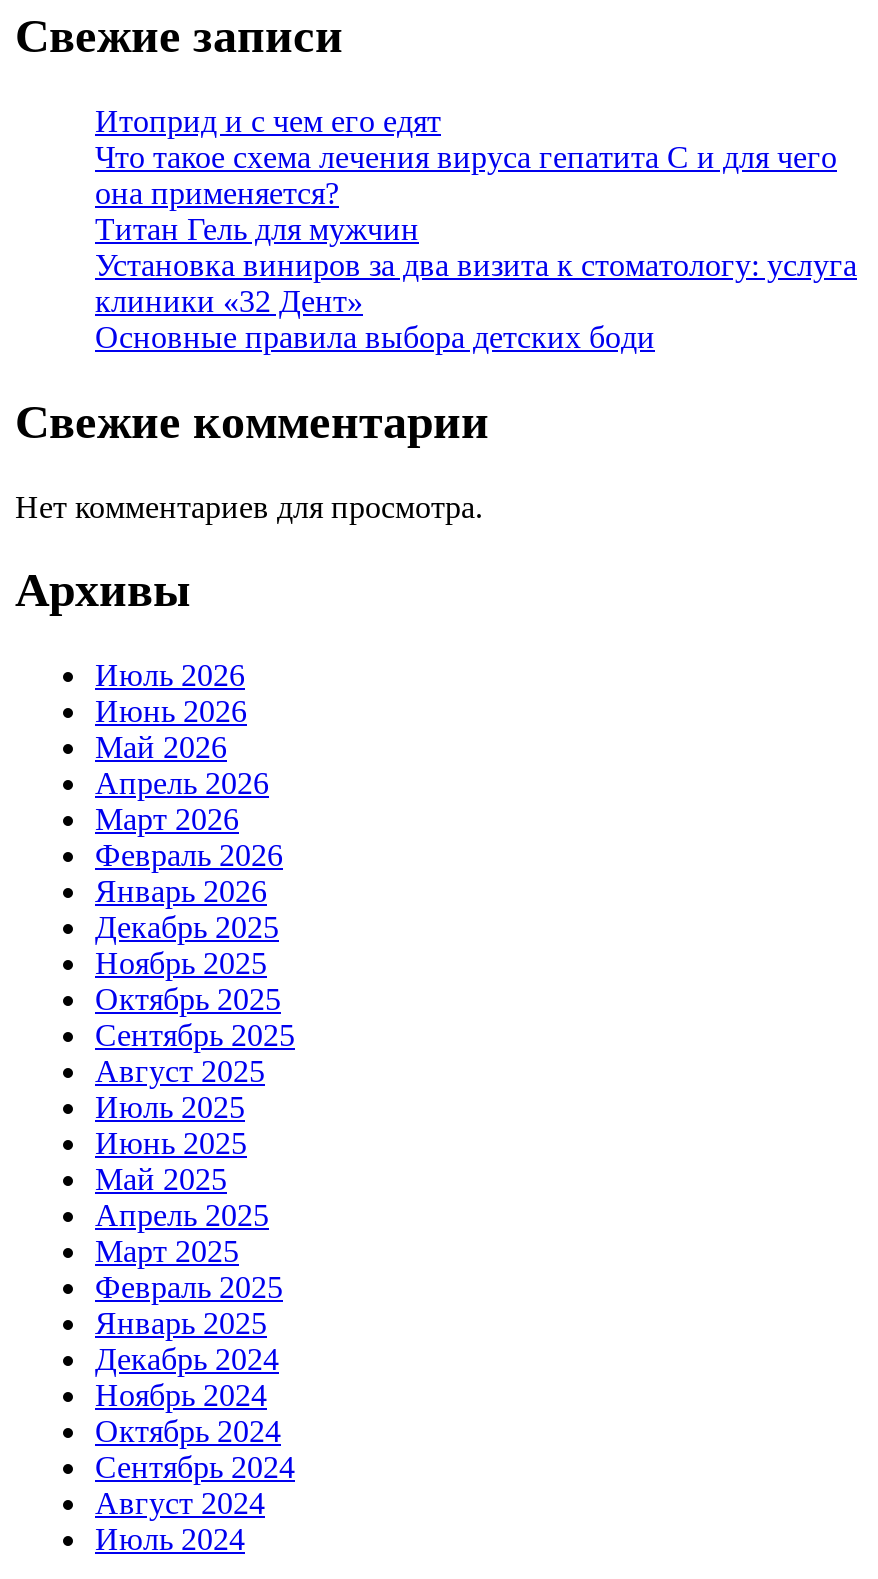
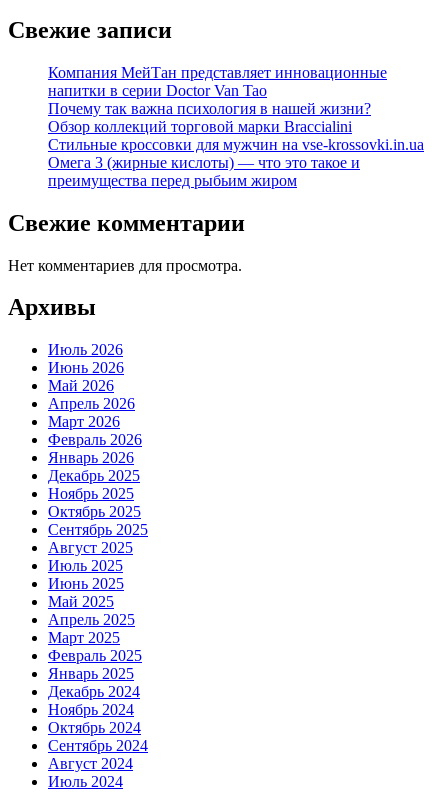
- Итоприд и с чем его едят
- Что такое схема лечения вируса гепатита С и для чего
- она применяется?
- Титан Гель для мужчин
- Установка виниров за два визита к стоматологу: услуга
- клиники «32 Дент»
- Основные правила выбора детских боди
+ Компания МейТан представляет инновационные
+ напитки в серии Doctor Van Tao
+ Почему так важна психология в нашей жизни?
+ Обзор коллекций торговой марки Braccialini
+ Стильные кроссовки для мужчин на vse-krossovki.in.ua
+ Омега 3 (жирные кислоты) — что это такое и
+ преимущества перед рыбьим жиром
